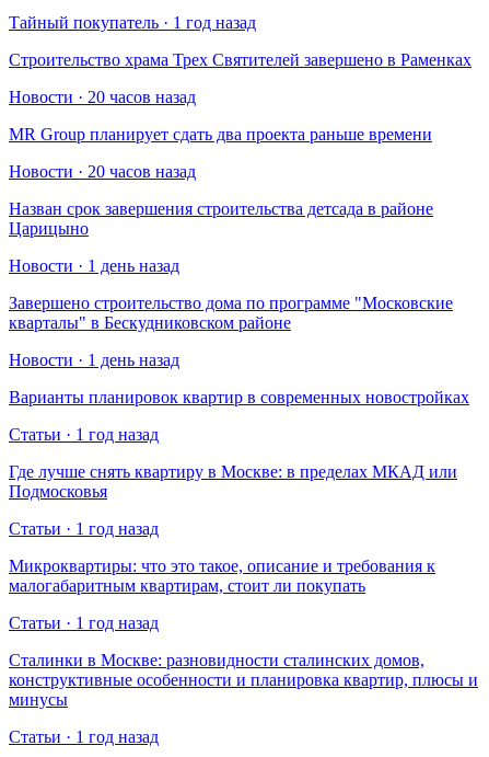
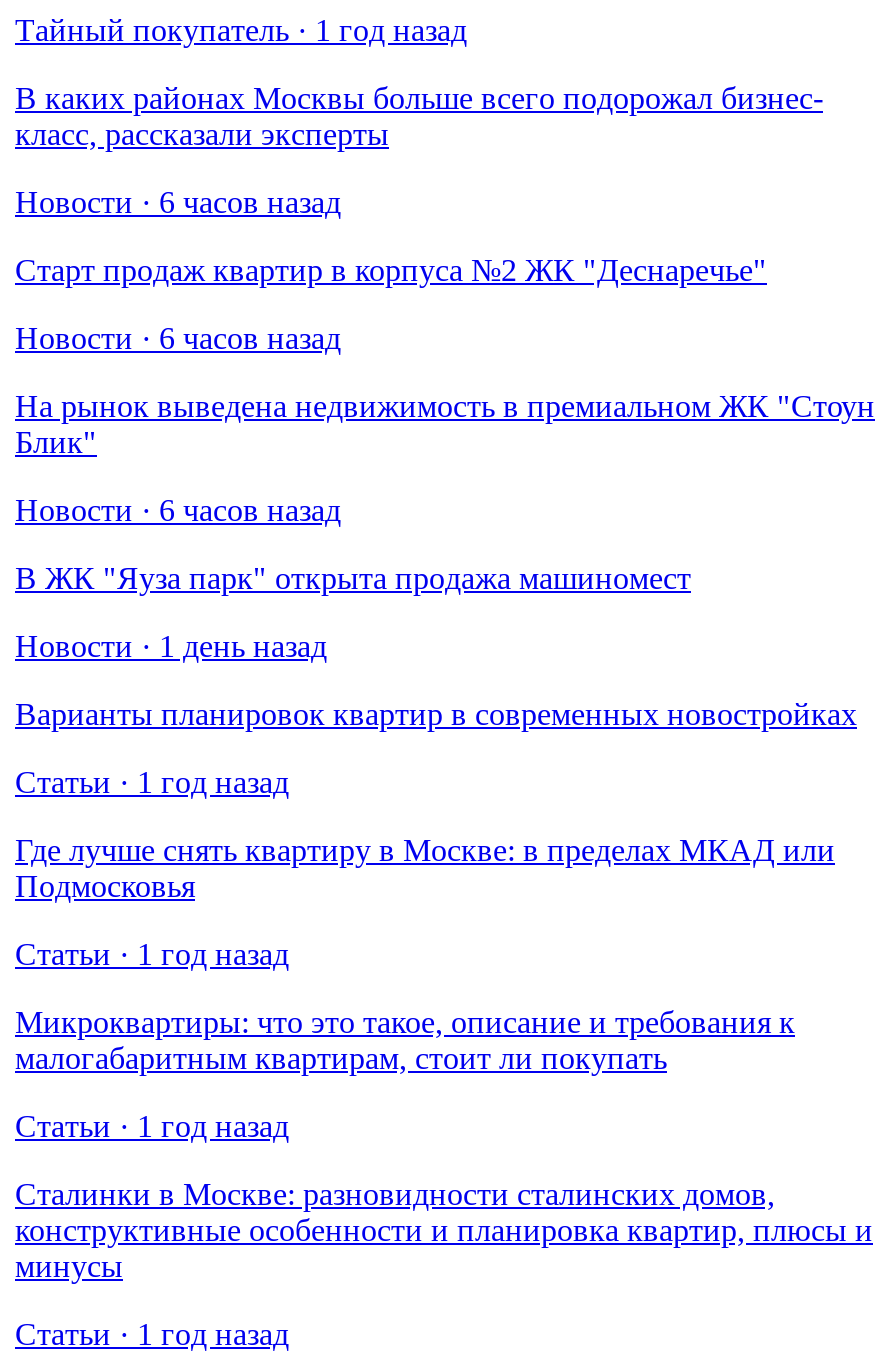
- Строительство храма Трех Святителей завершено в Раменках
+ В каких районах Москвы больше всего подорожал бизнес-
+ класс, рассказали эксперты

- Новости · 20 часов назад
+ Новости · 6 часов назад

- MR Group планирует сдать два проекта раньше времени
+ Старт продаж квартир в корпуса №2 ЖК "Деснаречье"

- Новости · 20 часов назад
+ Новости · 6 часов назад

- Назван срок завершения строительства детсада в районе
- Царицыно
+ На рынок выведена недвижимость в премиальном ЖК "Стоун
+ Блик"

- Новости · 1 день назад
+ Новости · 6 часов назад

- Завершено строительство дома по программе "Московские
- кварталы" в Бескудниковском районе
+ В ЖК "Яуза парк" открыта продажа машиномест
